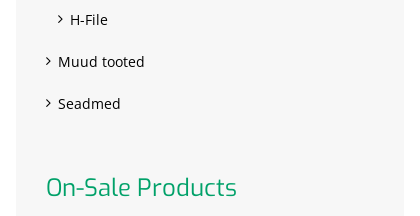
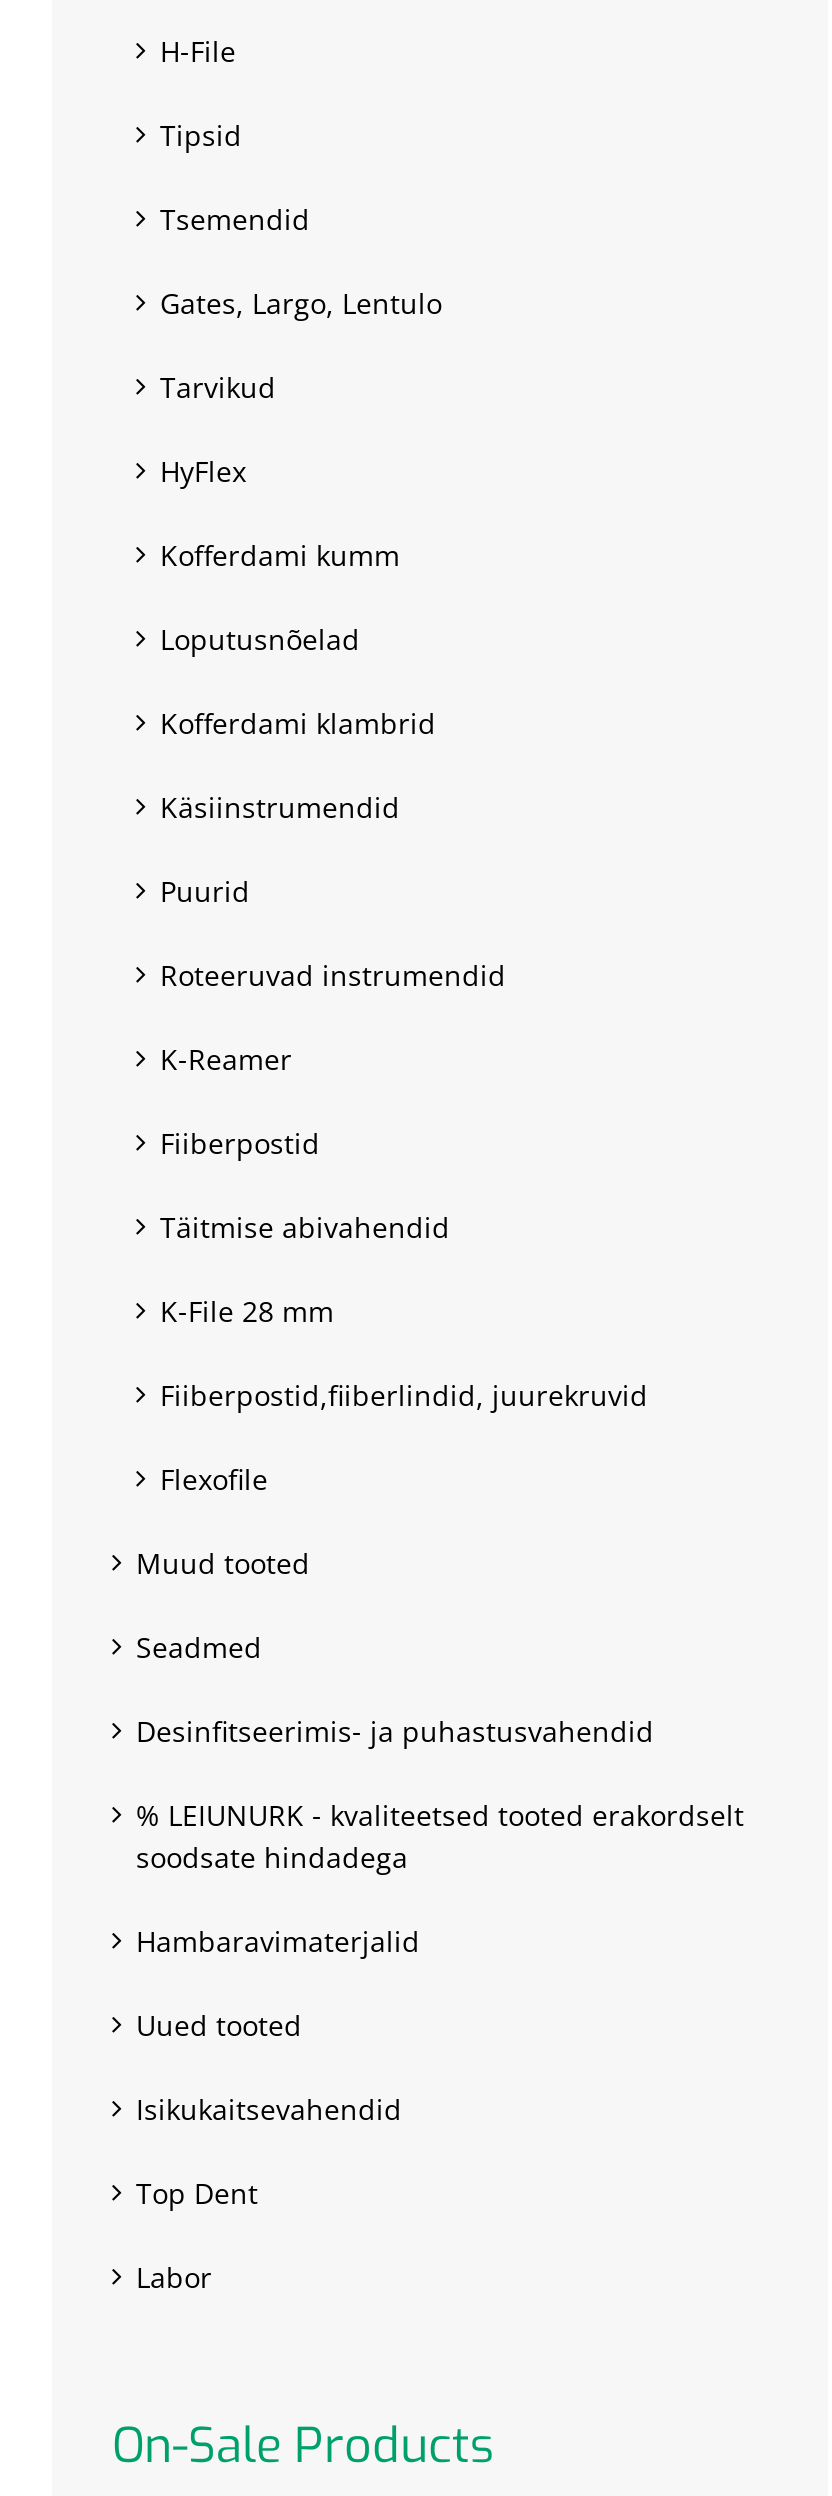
+ Tipsid
+ Tsemendid
+ Gates, Largo, Lentulo
+ Tarvikud
+ HyFlex
+ Kofferdami kumm
+ Loputusnõelad
+ Kofferdami klambrid
+ Käsiinstrumendid
+ Puurid
+ Roteeruvad instrumendid
+ K-Reamer
+ Fiiberpostid
+ Täitmise abivahendid
+ K-File 28 mm
+ Fiiberpostid,fiiberlindid, juurekruvid
+ Flexofile

+ Desinfitseerimis- ja puhastusvahendid
+ % LEIUNURK - kvaliteetsed tooted erakordselt
+ soodsate hindadega
+ Hambaravimaterjalid
+ Uued tooted
+ Isikukaitsevahendid
+ Top Dent
+ Labor
